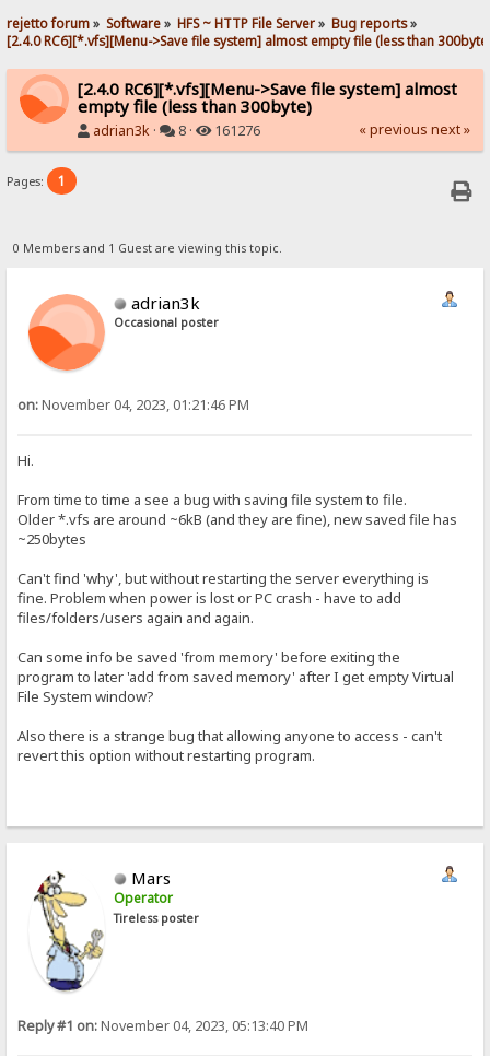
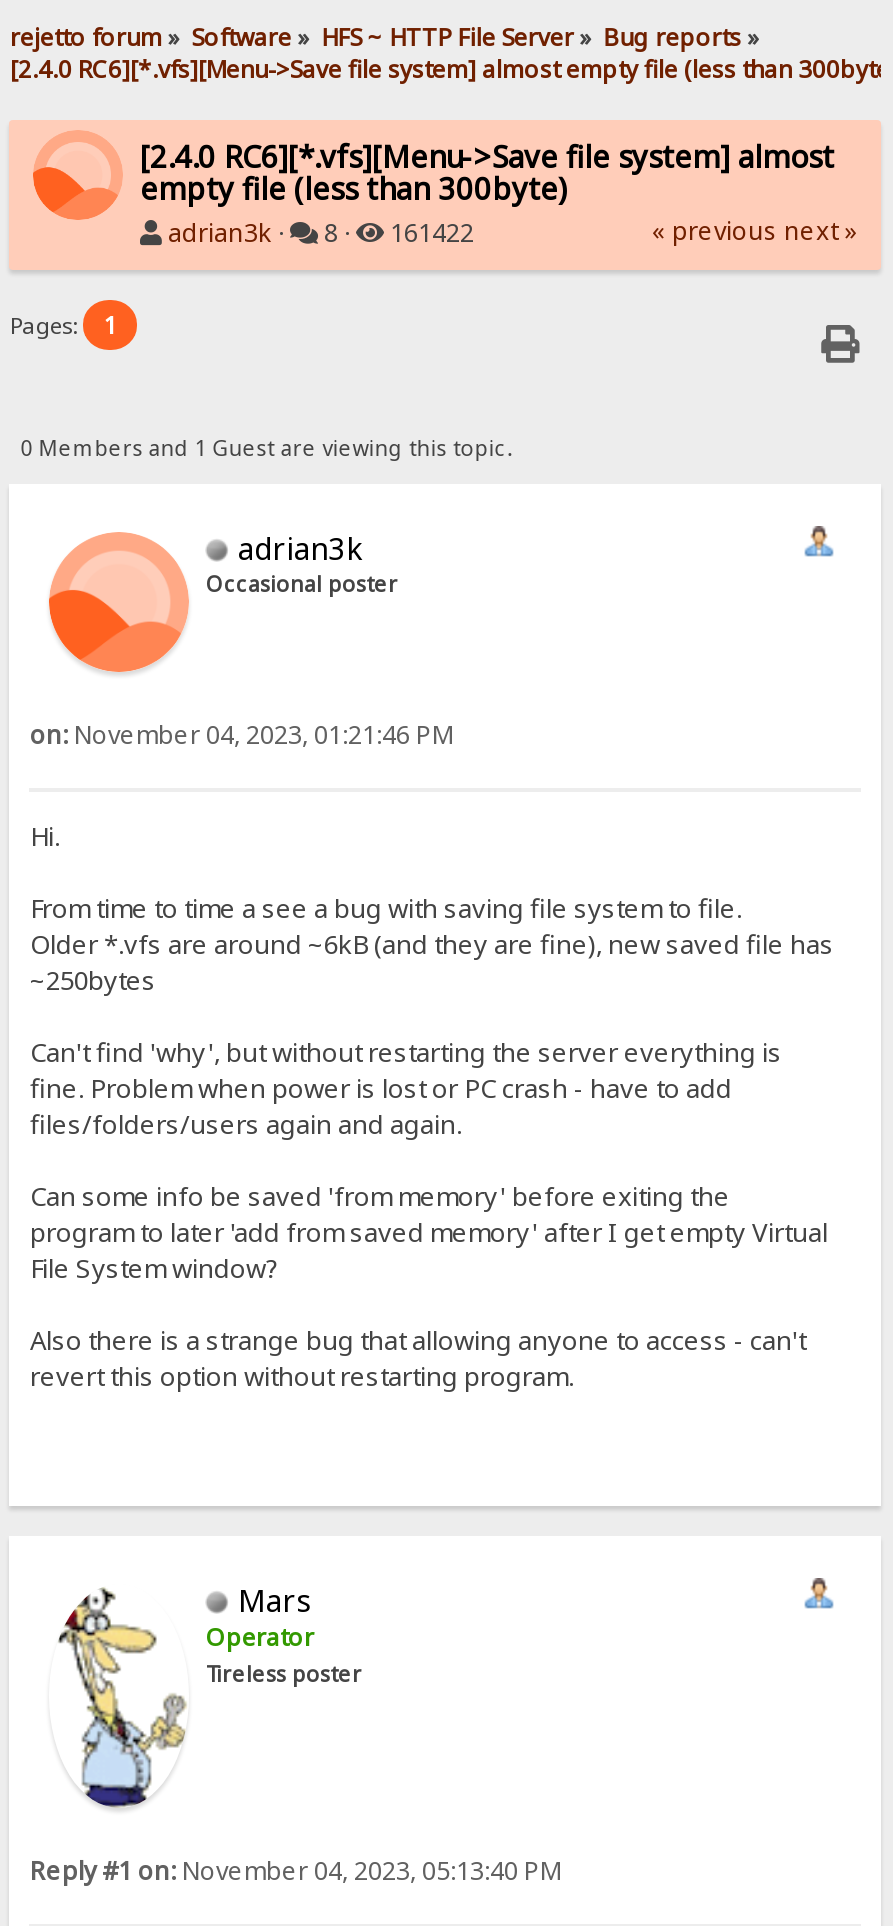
- adrian3k · 8 · 161276
+ adrian3k · 8 · 161422
